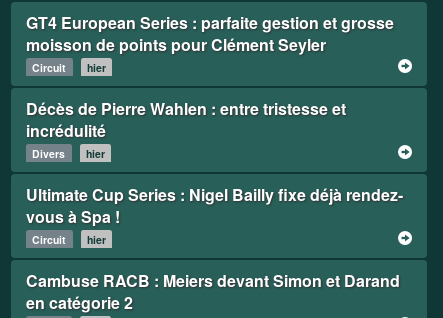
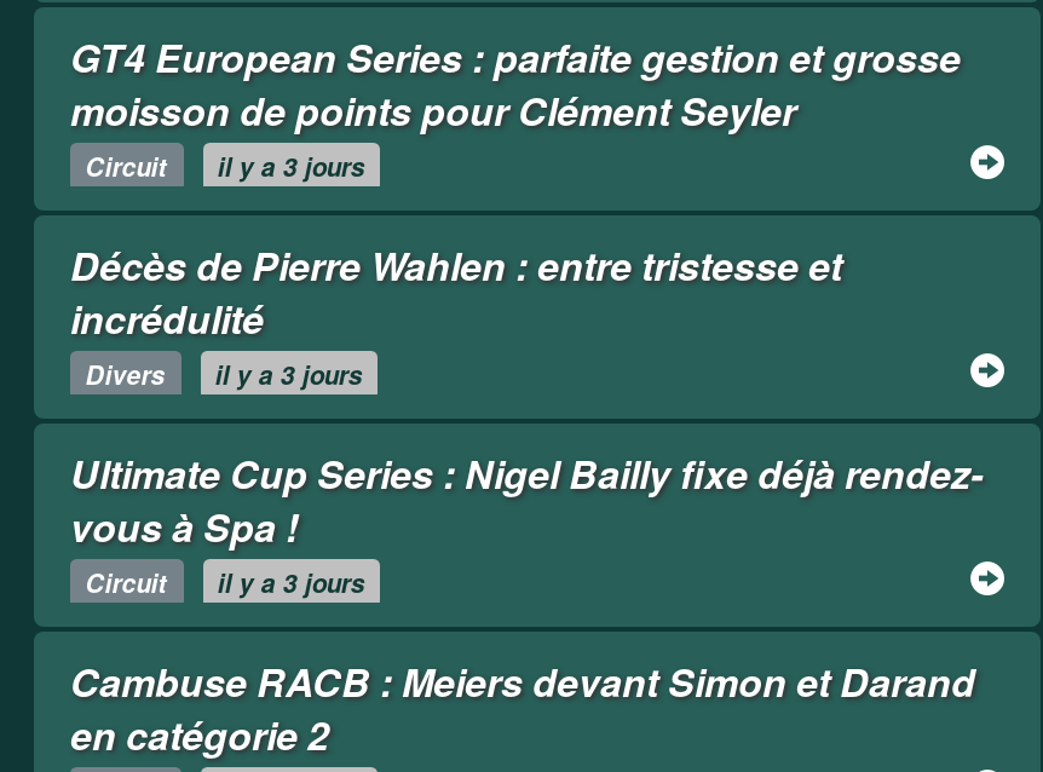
- hier
+ il y a 3 jours

- hier
+ il y a 3 jours

- hier
+ il y a 3 jours
